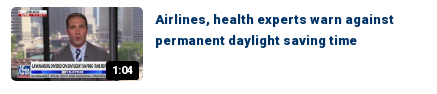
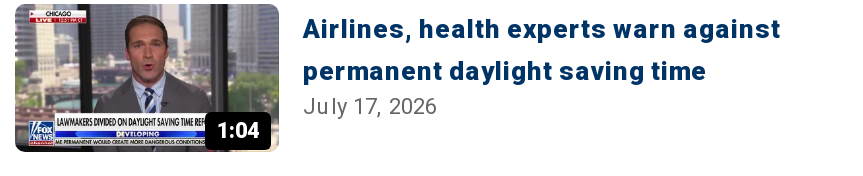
+ July 17, 2026
